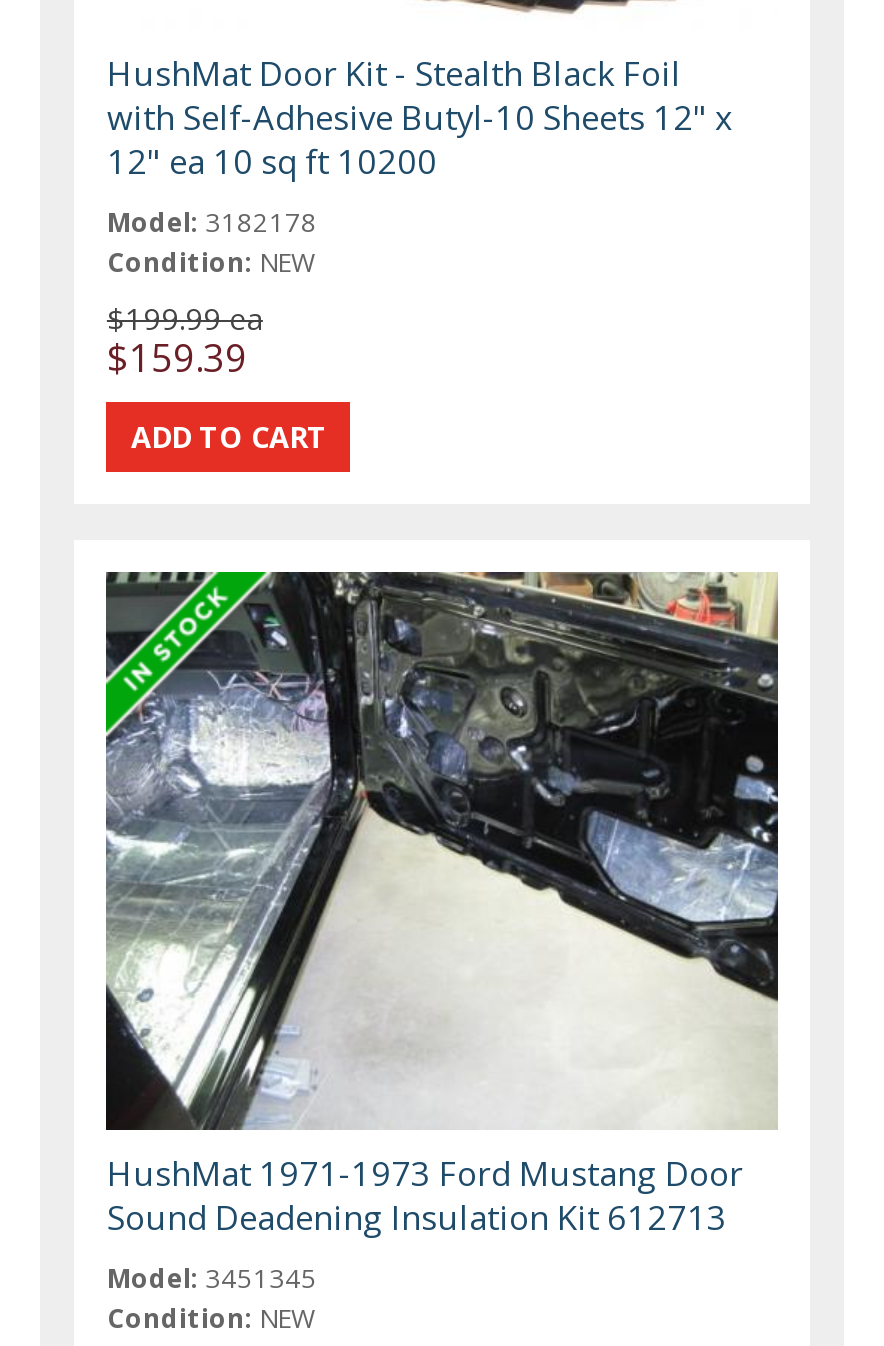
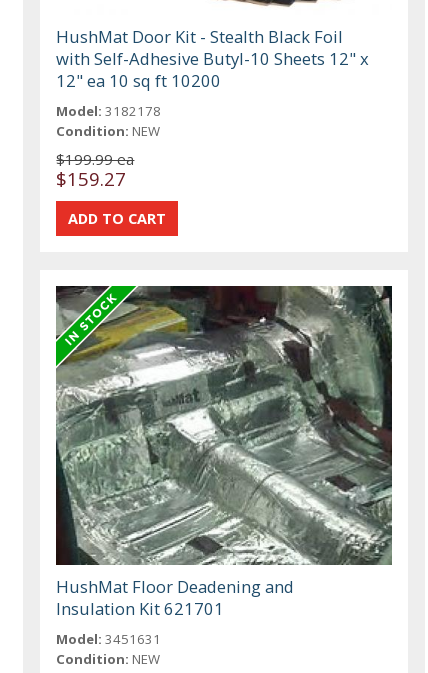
- $159.39
+ $159.27

- [image]
- HushMat 1971-1973 Ford Mustang Door
- Sound Deadening Insulation Kit 612713
- Model: 3451345
+ [image]
+ HushMat Floor Deadening and
+ Insulation Kit 621701
+ Model: 3451631
